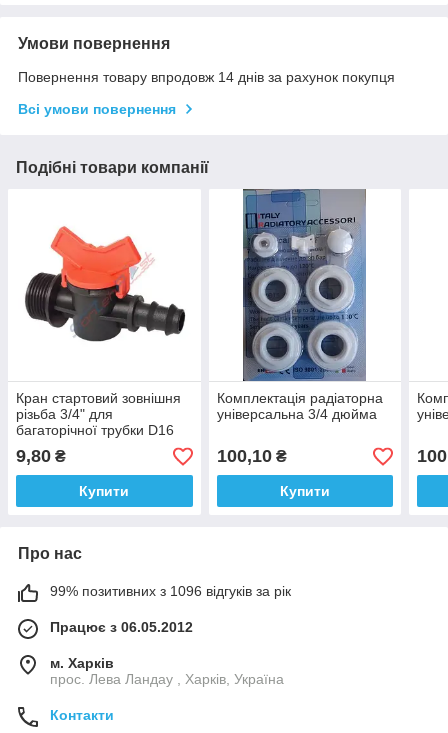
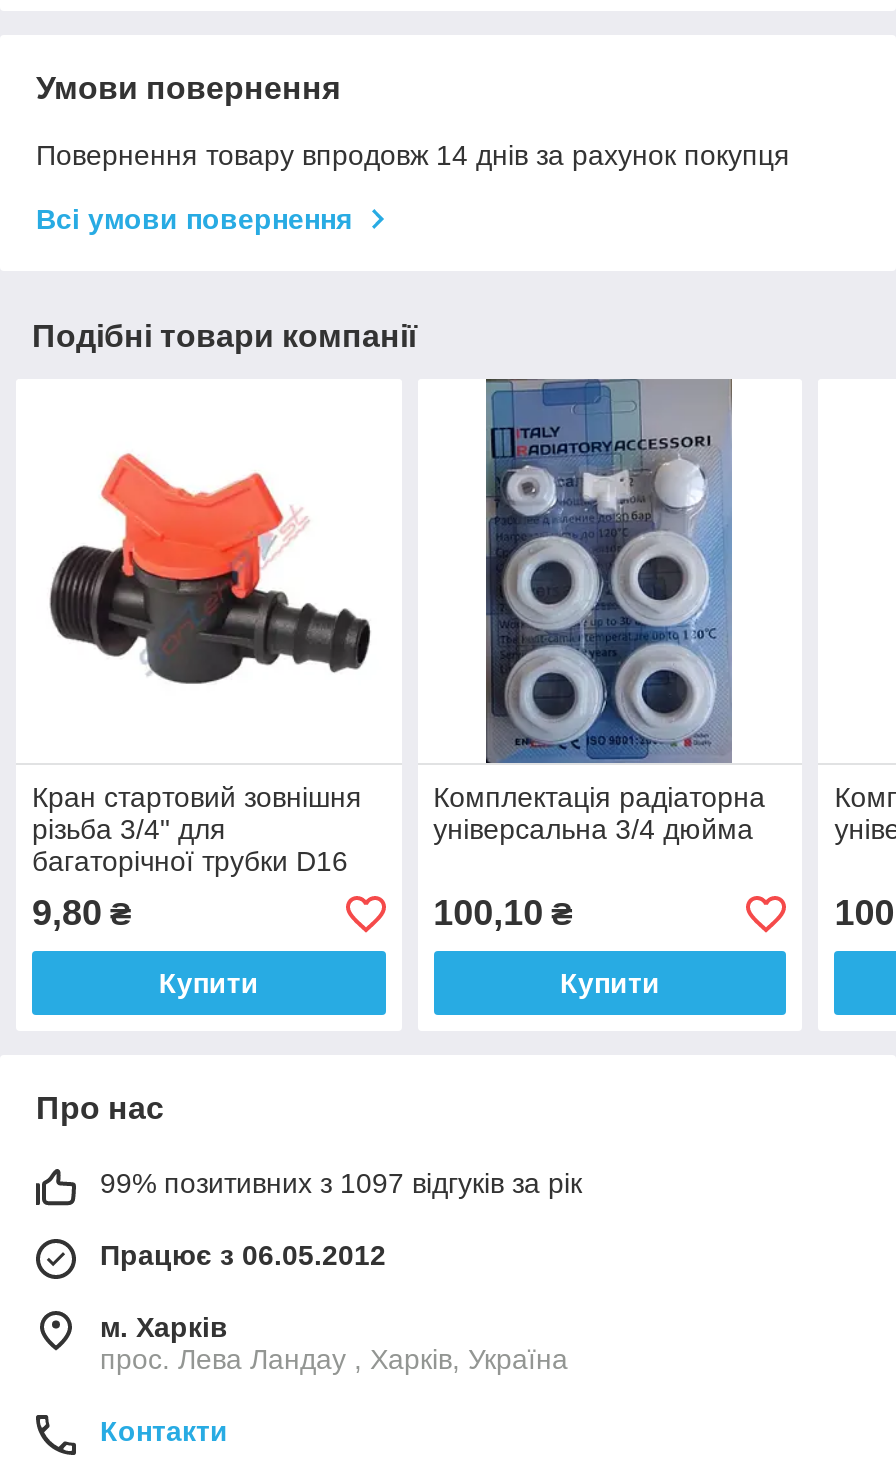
- 99% позитивних з 1096 відгуків за рік
+ 99% позитивних з 1097 відгуків за рік
